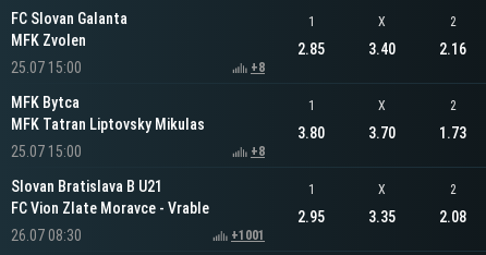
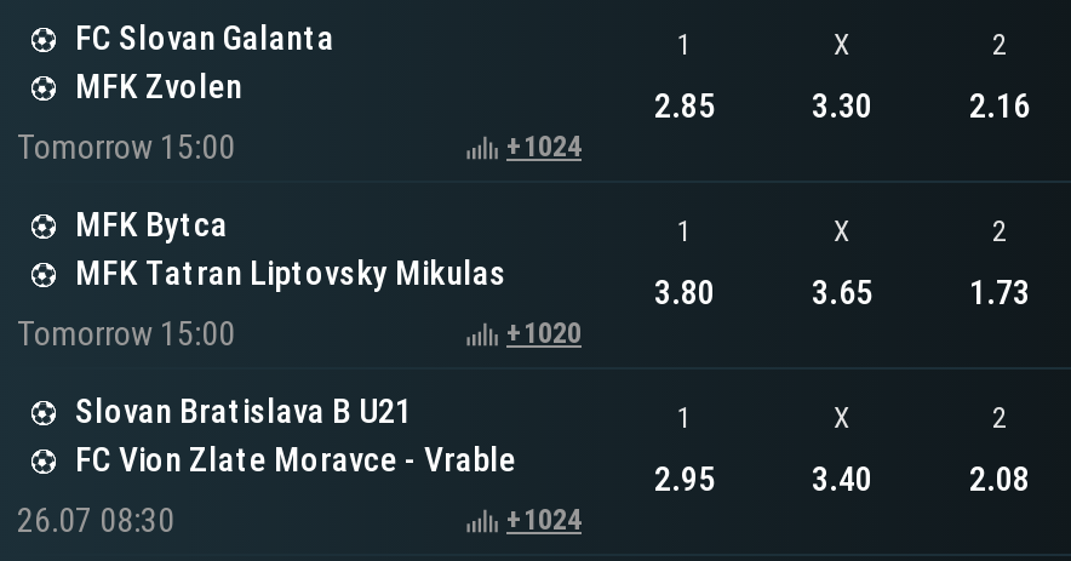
- 3.40
+ 3.30

- 25.07 15:00
- +8
+ Tomorrow 15:00
+ +1024

- 3.70
+ 3.65

- 25.07 15:00
- +8
+ Tomorrow 15:00
+ +1020

- 3.35
+ 3.40

- +1001
+ +1024
